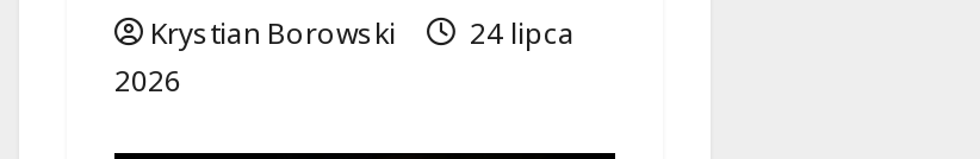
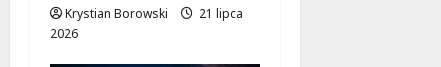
- Krystian Borowski 24 lipca
+ Krystian Borowski 21 lipca
